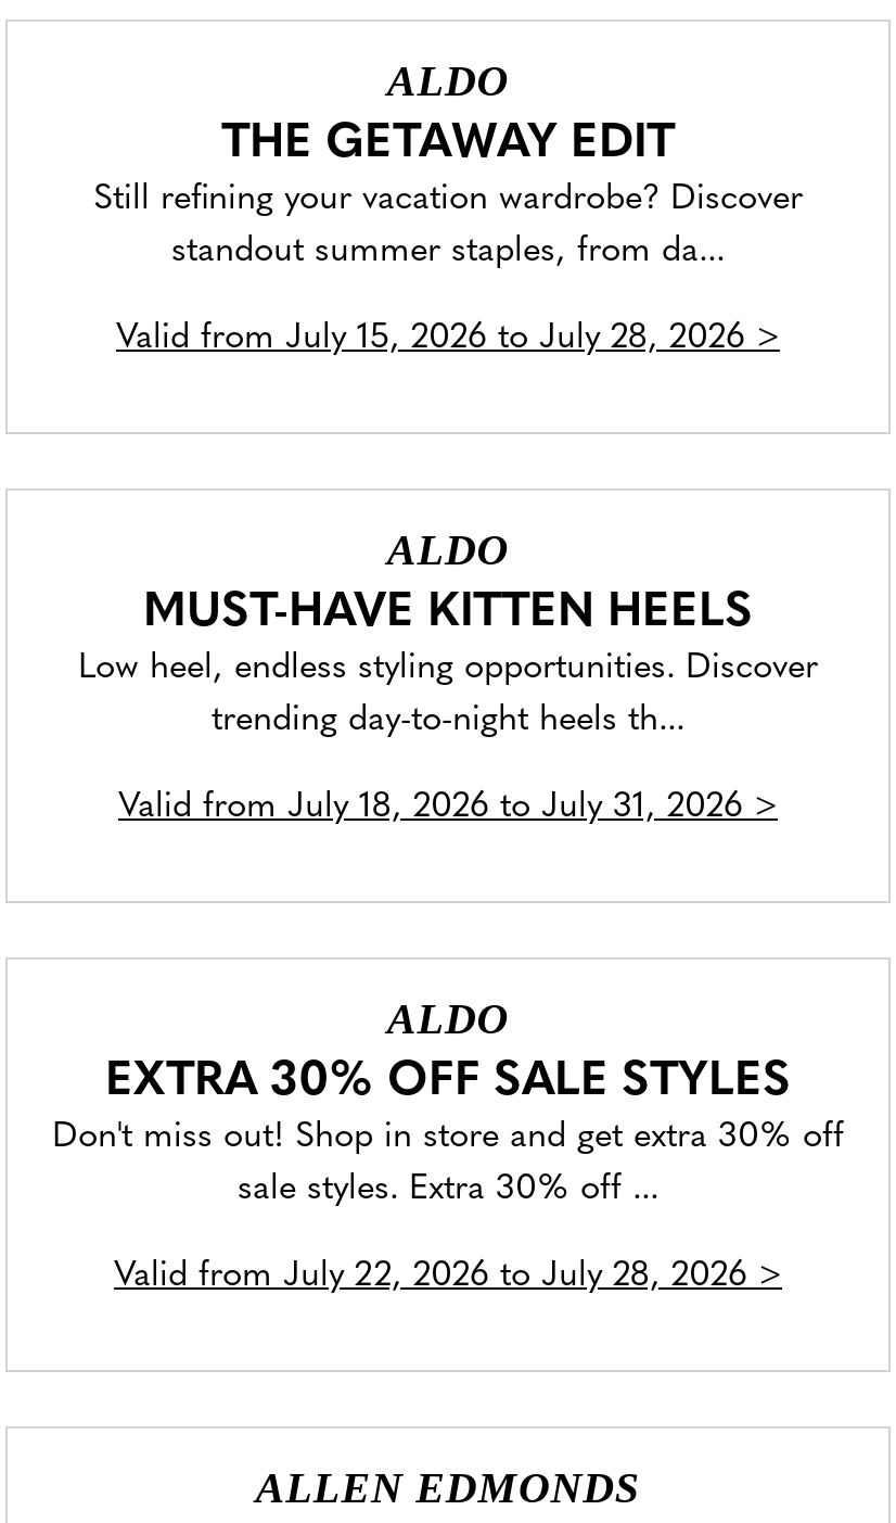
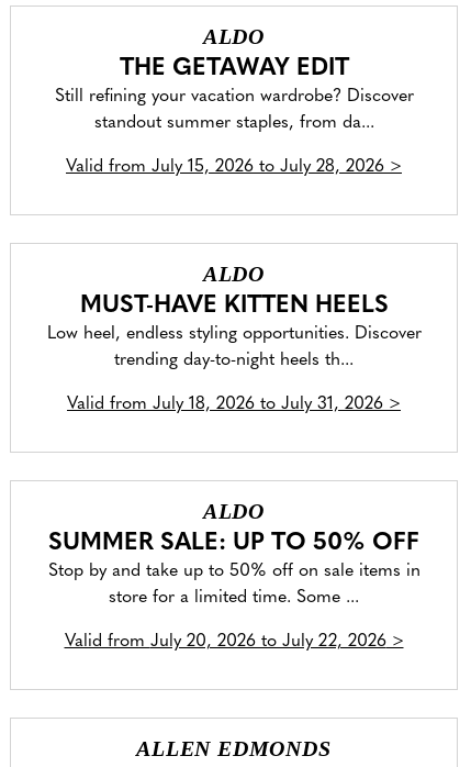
- EXTRA 30% OFF SALE STYLES
- Don't miss out! Shop in store and get extra 30% off
+ SUMMER SALE: UP TO 50% OFF
+ Stop by and take up to 50% off on sale items in

- sale styles. Extra 30% off ...
+ store for a limited time. Some ...

- Valid from July 22, 2026 to July 28, 2026 >
+ Valid from July 20, 2026 to July 22, 2026 >
